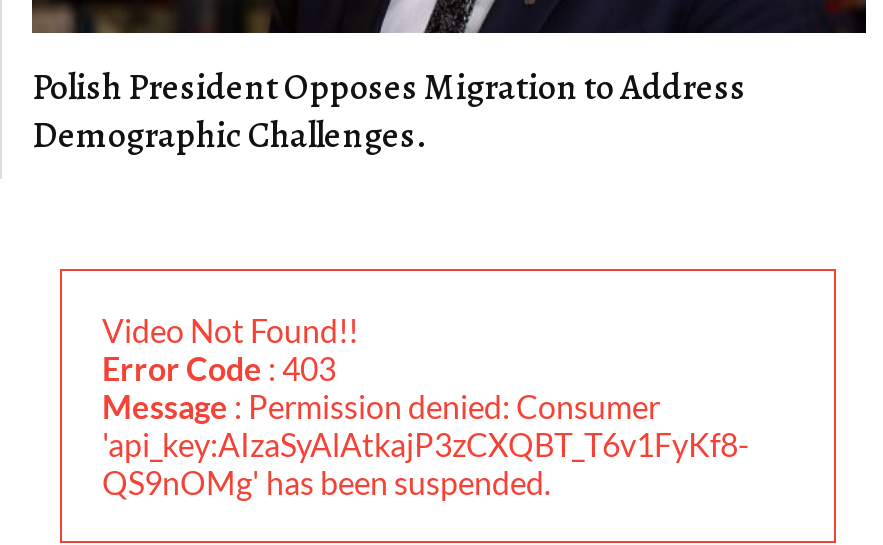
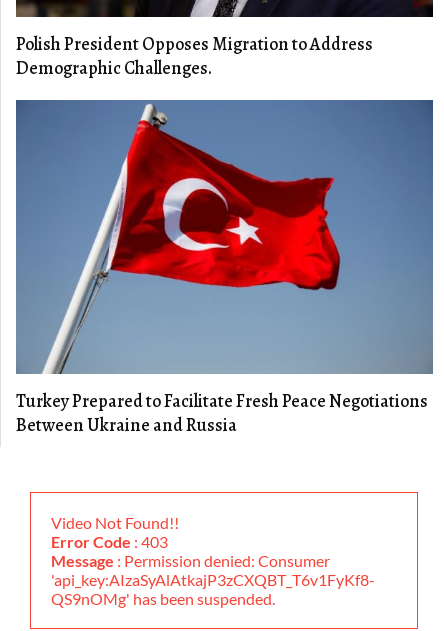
+ [image]
+ Turkey Prepared to Facilitate Fresh Peace Negotiations
+ Between Ukraine and Russia
